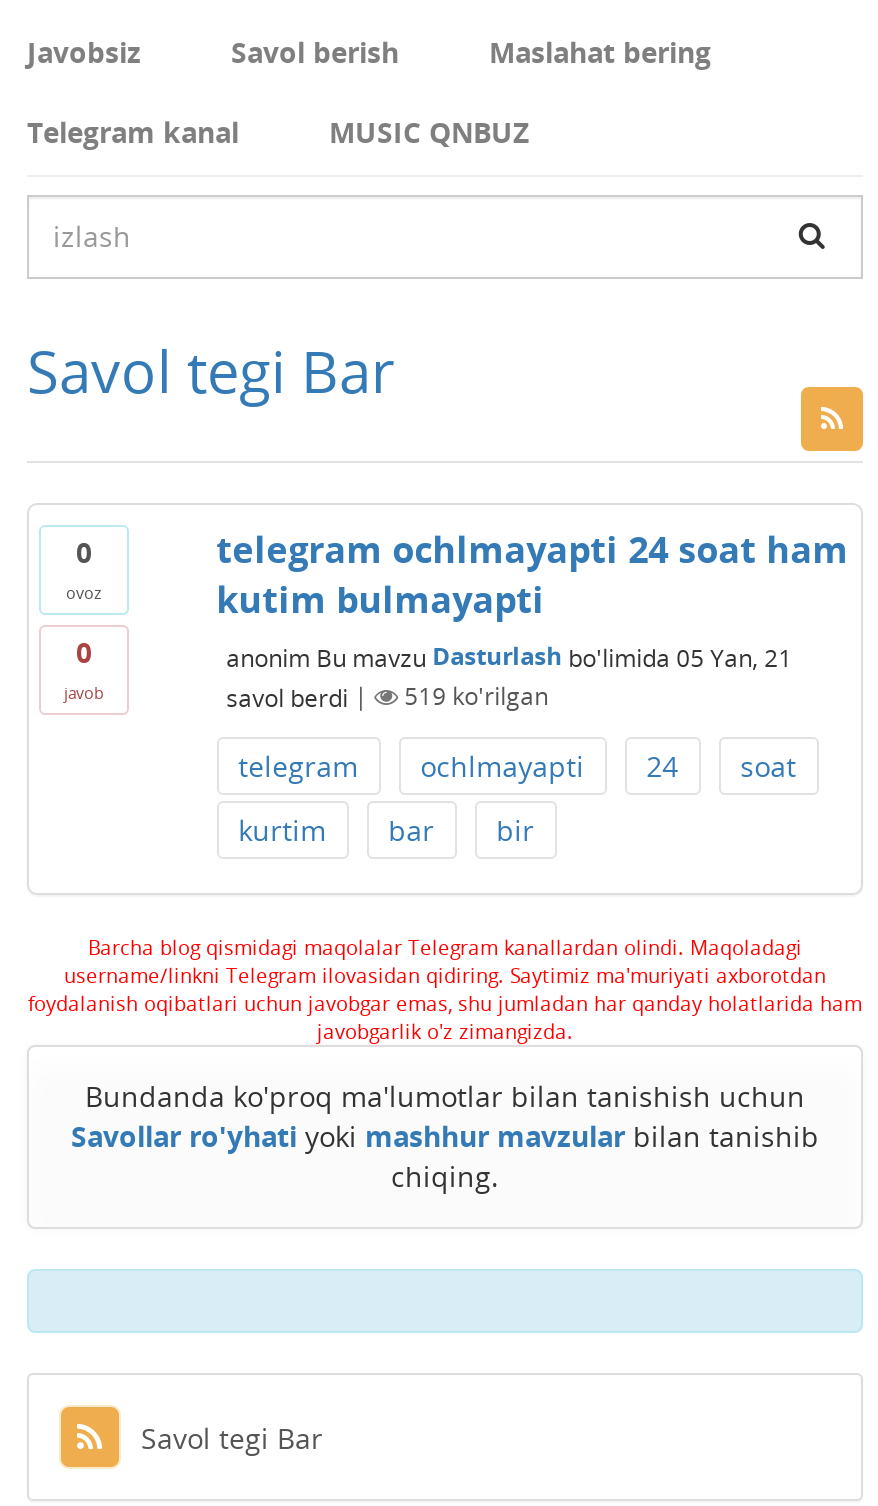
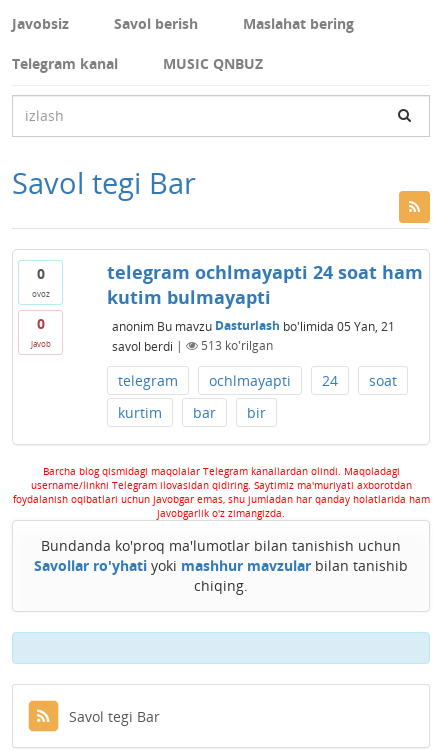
- 519 ko'rilgan
+ 513 ko'rilgan
